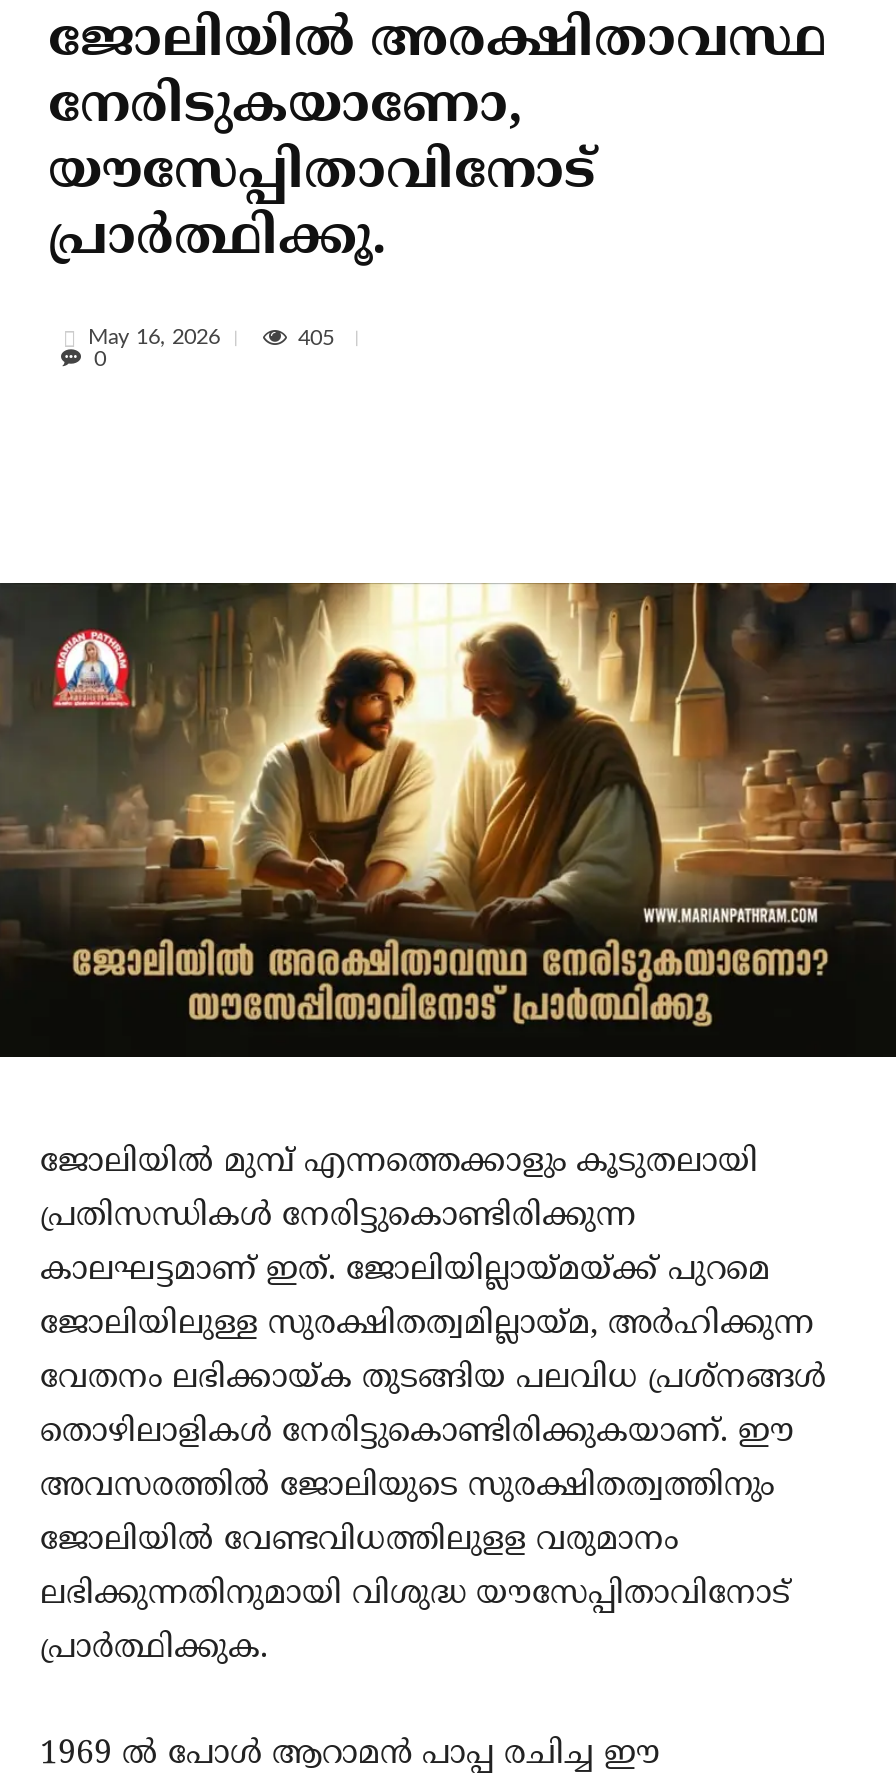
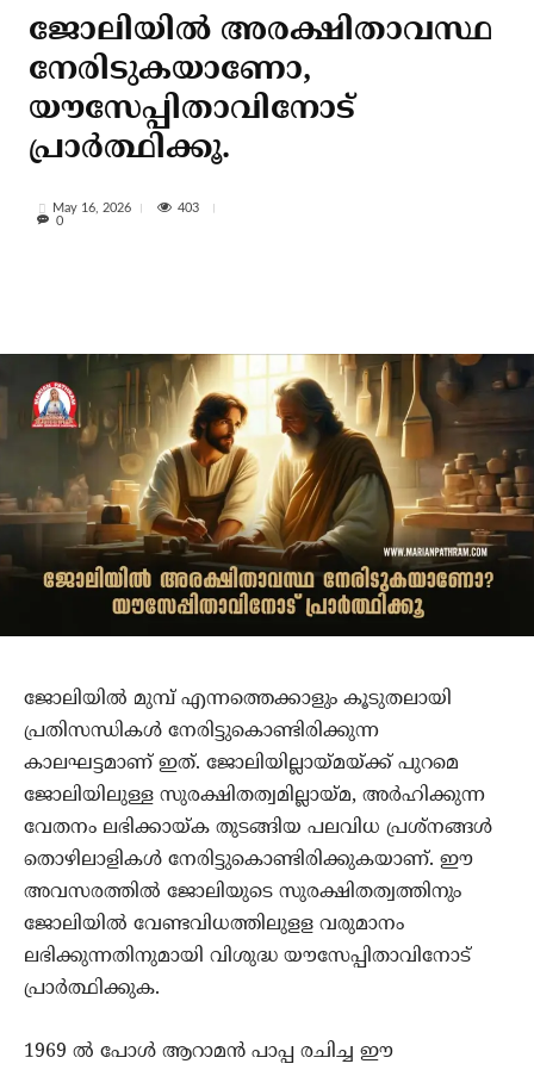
- 405
+ 403
